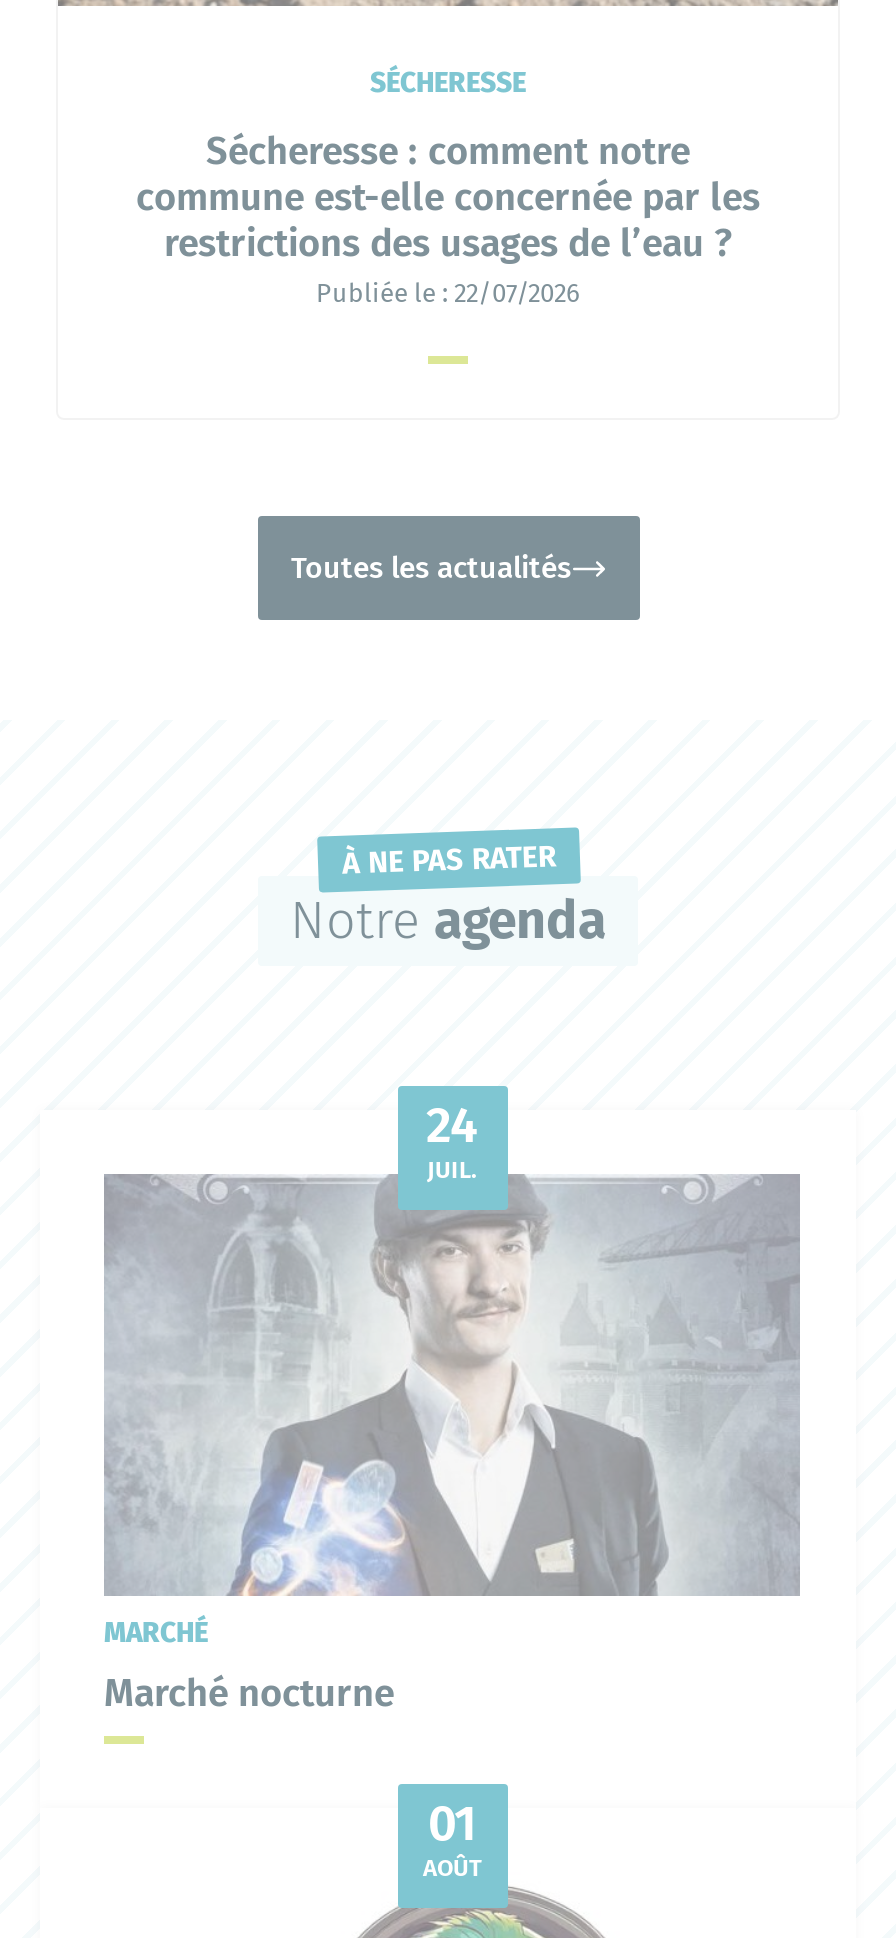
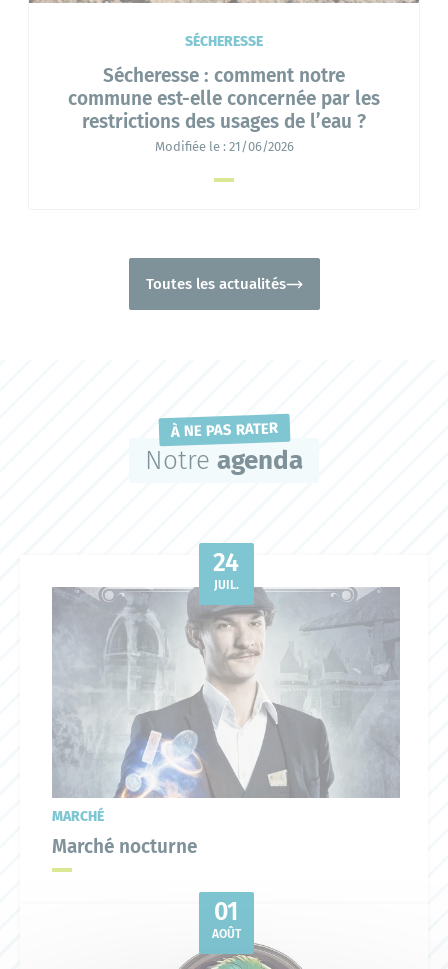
- Publiée le : 22/07/2026
+ Modifiée le : 21/06/2026
